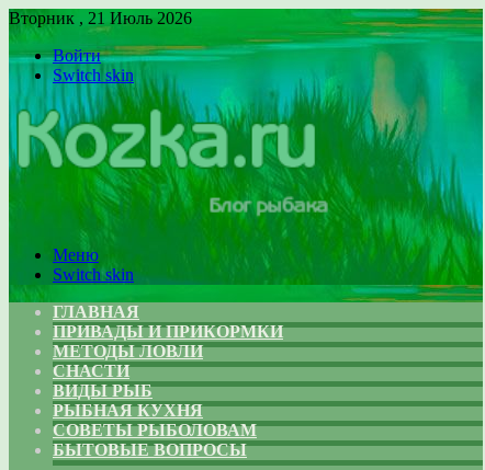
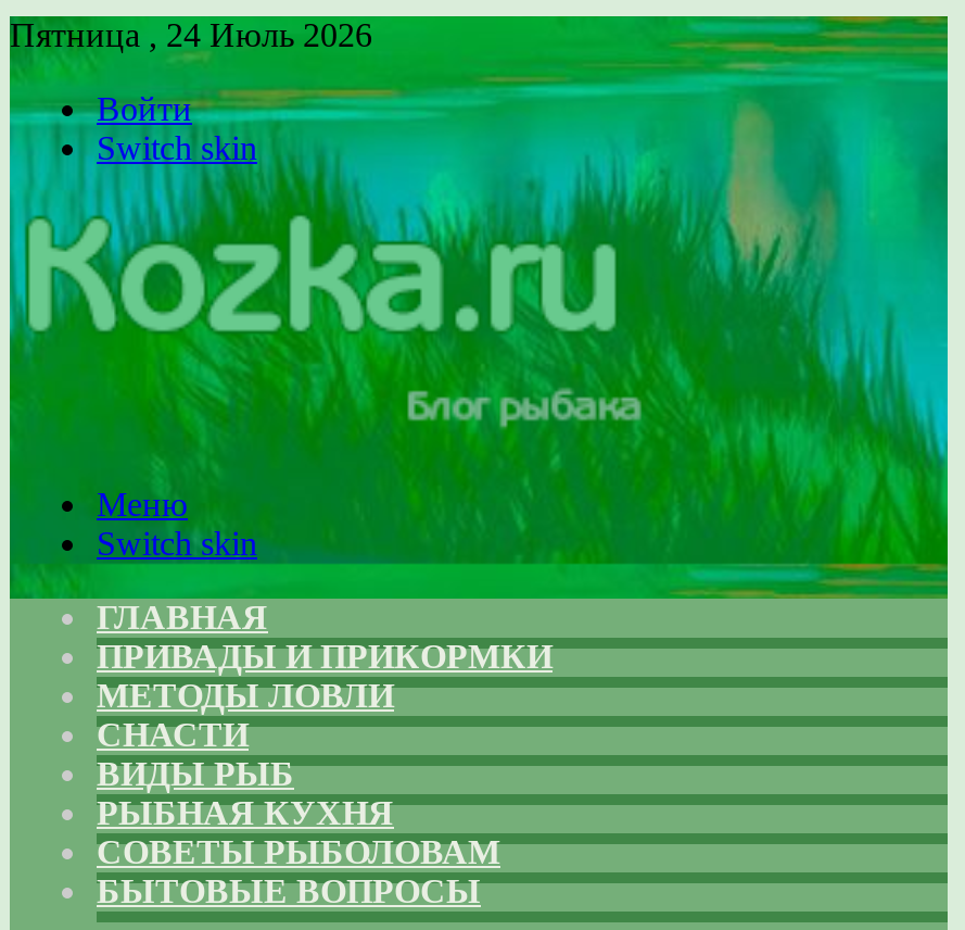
- Вторник , 21 Июль 2026
+ Пятница , 24 Июль 2026
